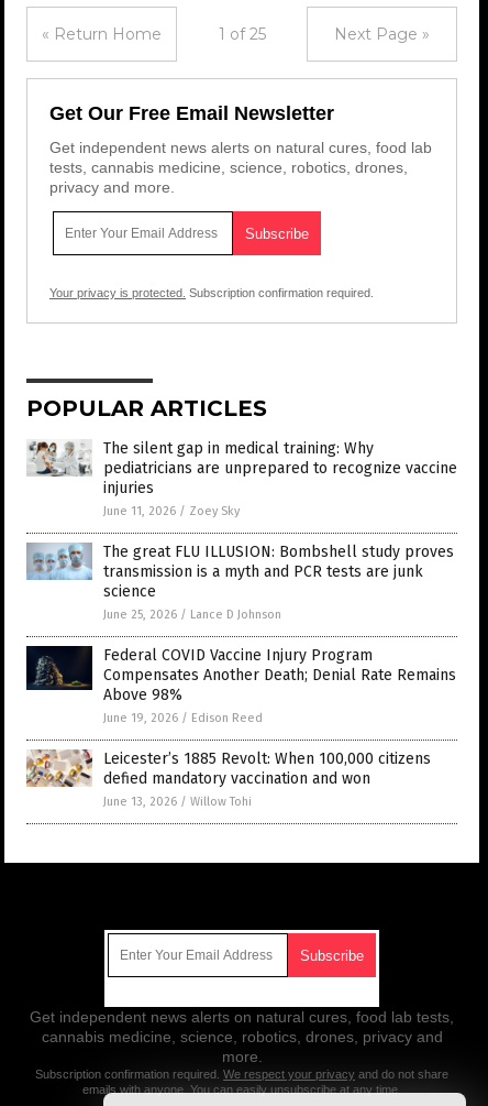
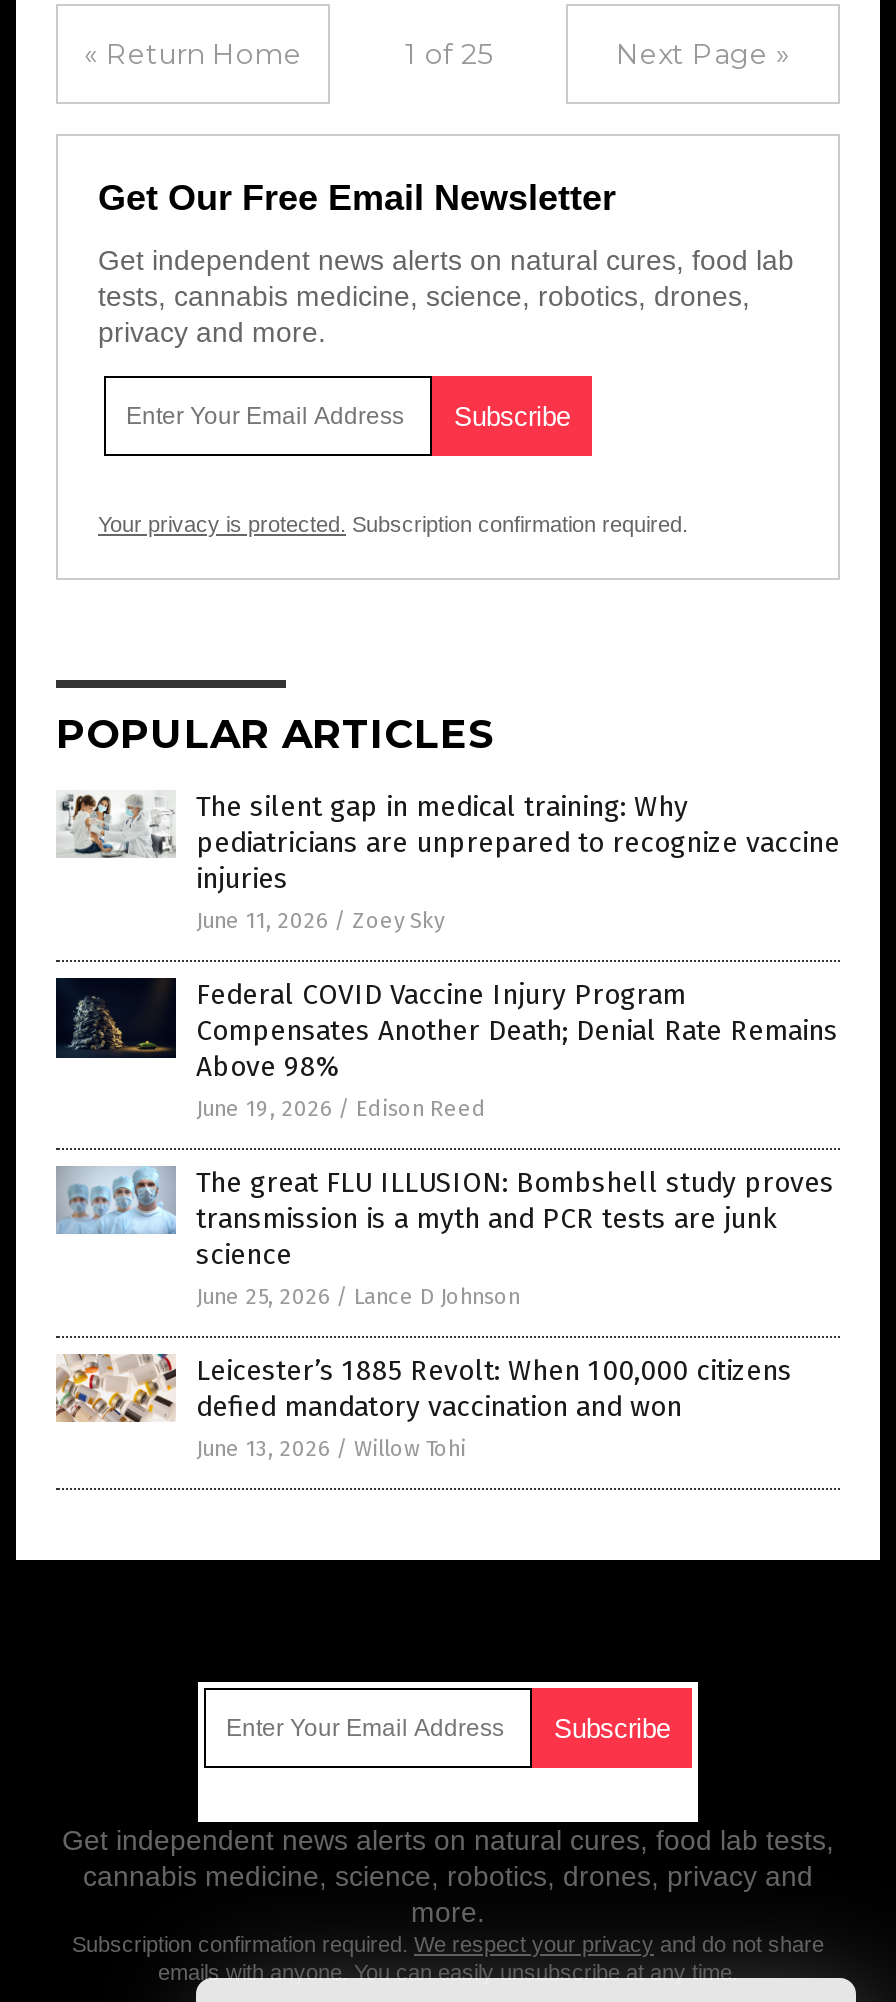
moved down: [image] | The great FLU ILLUSION: Bombshell study proves | transmission is a myth and PCR tests are junk | science | June 25, 2026 / Lance D Johnson

moved up: [image] | Federal COVID Vaccine Injury Program | Compensates Another Death; Denial Rate Remains | Above 98% | June 19, 2026 / Edison Reed
